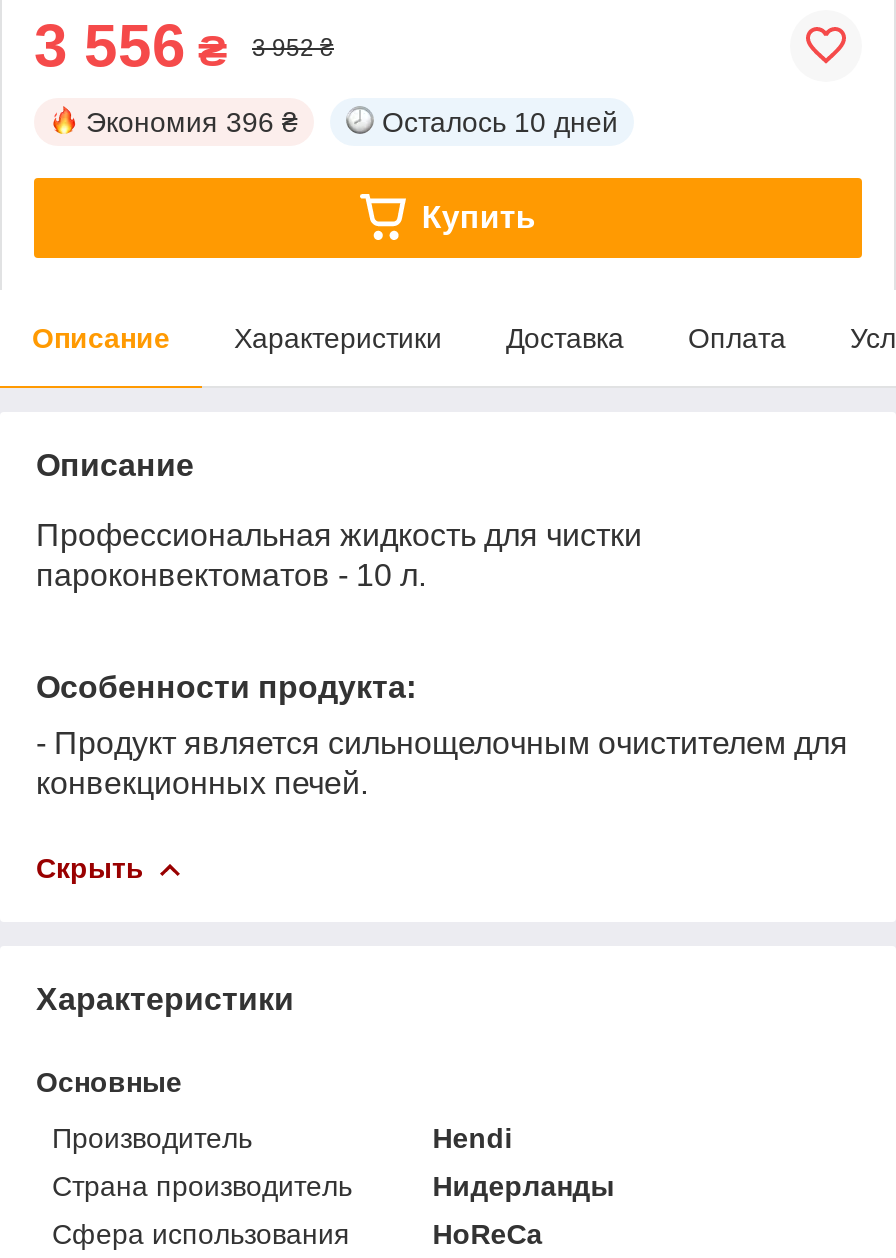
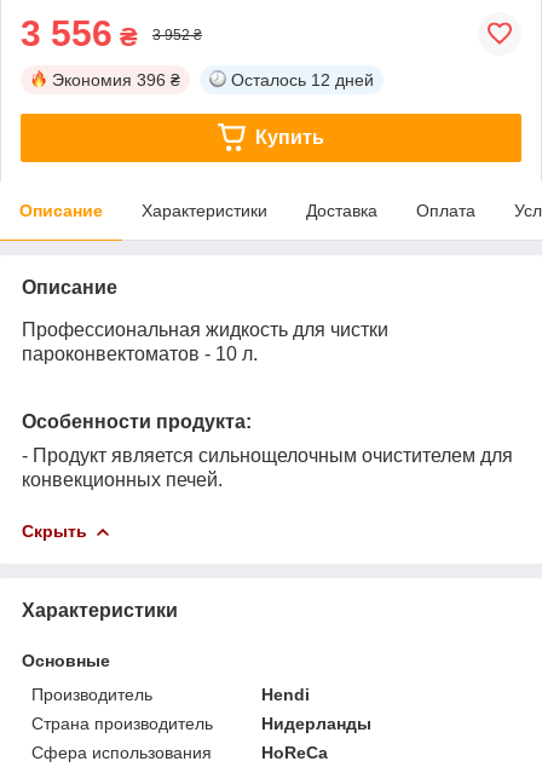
- Осталось 10 дней
+ Осталось 12 дней
